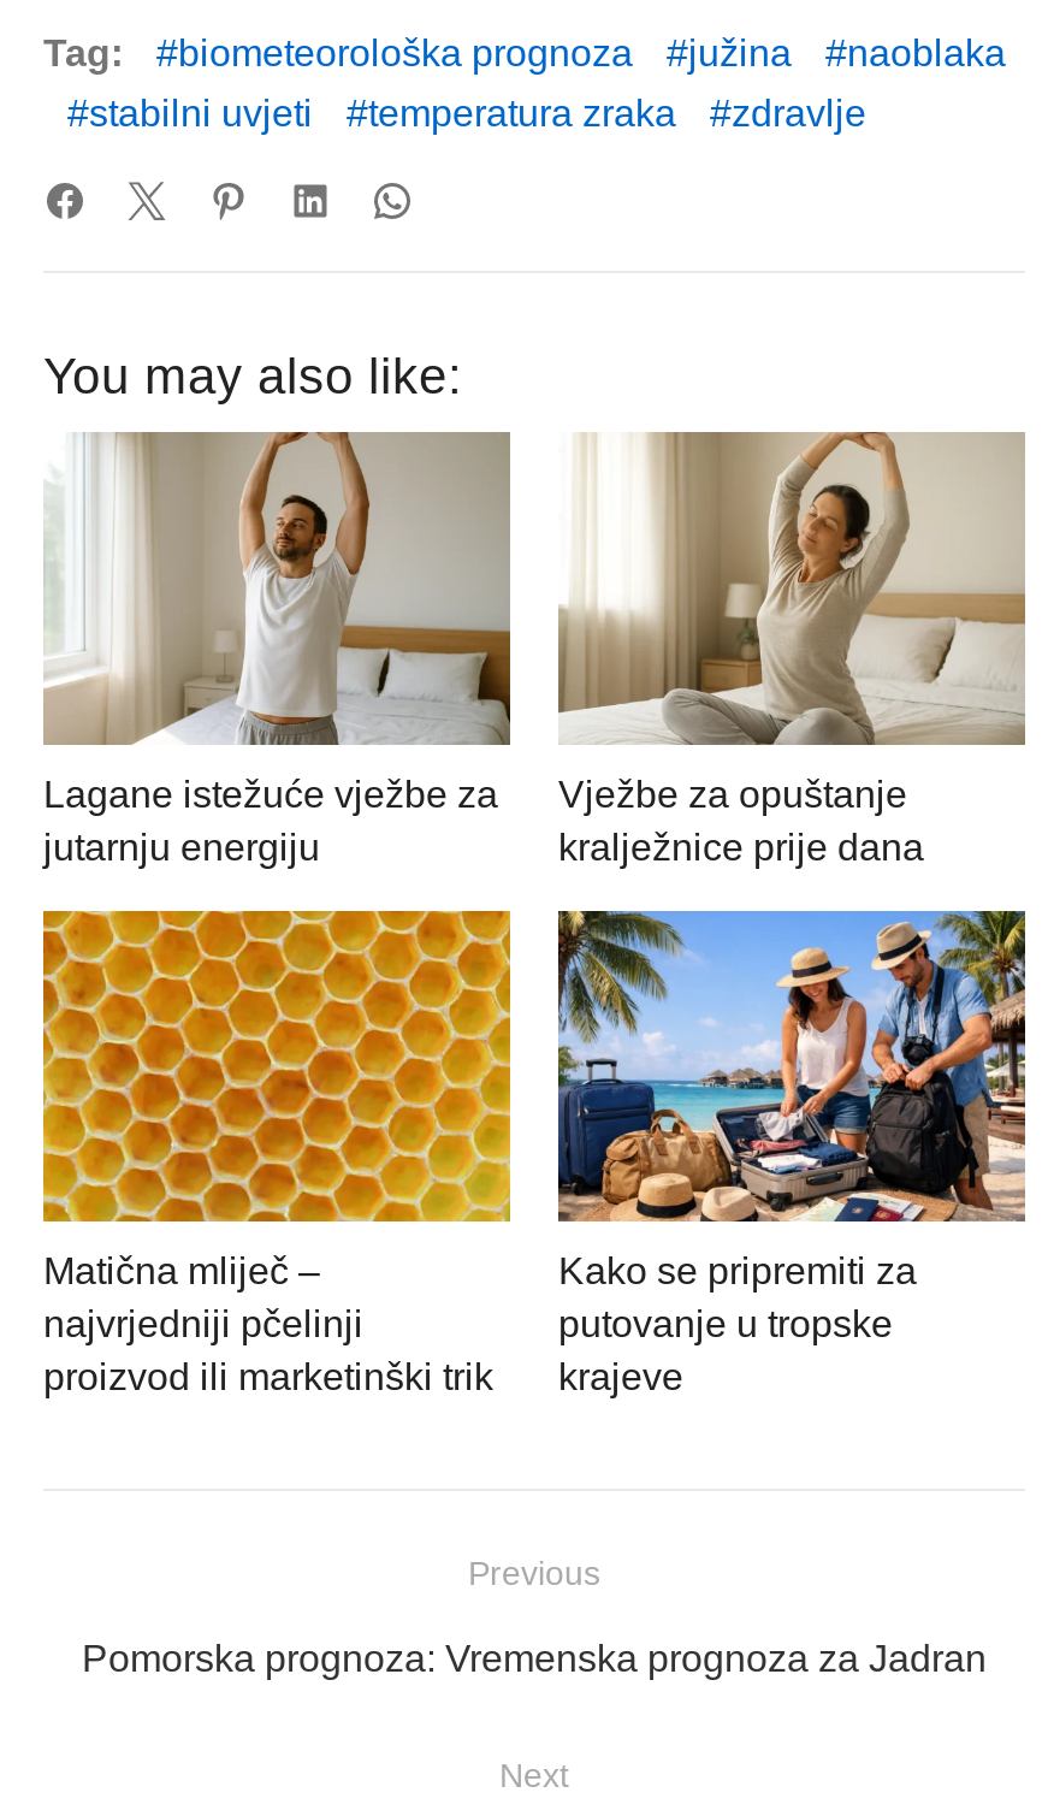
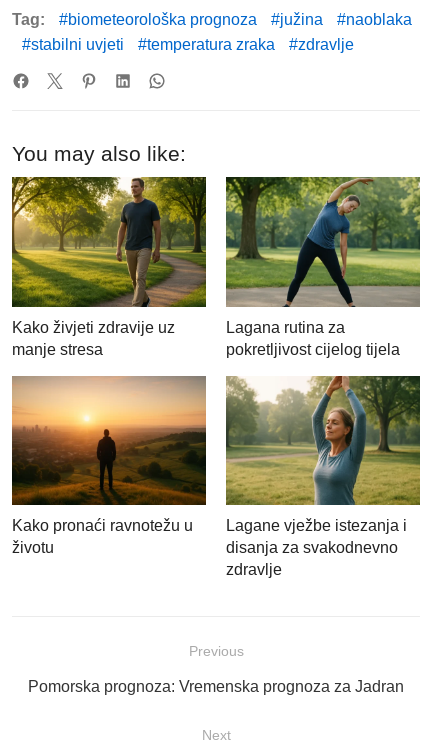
- [image]
- Lagane istežuće vježbe za
- jutarnju energiju
+ [image]
+ Kako živjeti zdravije uz
+ manje stresa

- [image]
- Vježbe za opuštanje
- kralježnice prije dana
+ [image]
+ Lagana rutina za
+ pokretljivost cijelog tijela

- [image]
- Matična mliječ –
- najvrjedniji pčelinji
- proizvod ili marketinški trik
+ [image]
+ Kako pronaći ravnotežu u
+ životu

- [image]
- Kako se pripremiti za
- putovanje u tropske
- krajeve
+ [image]
+ Lagane vježbe istezanja i
+ disanja za svakodnevno
+ zdravlje
